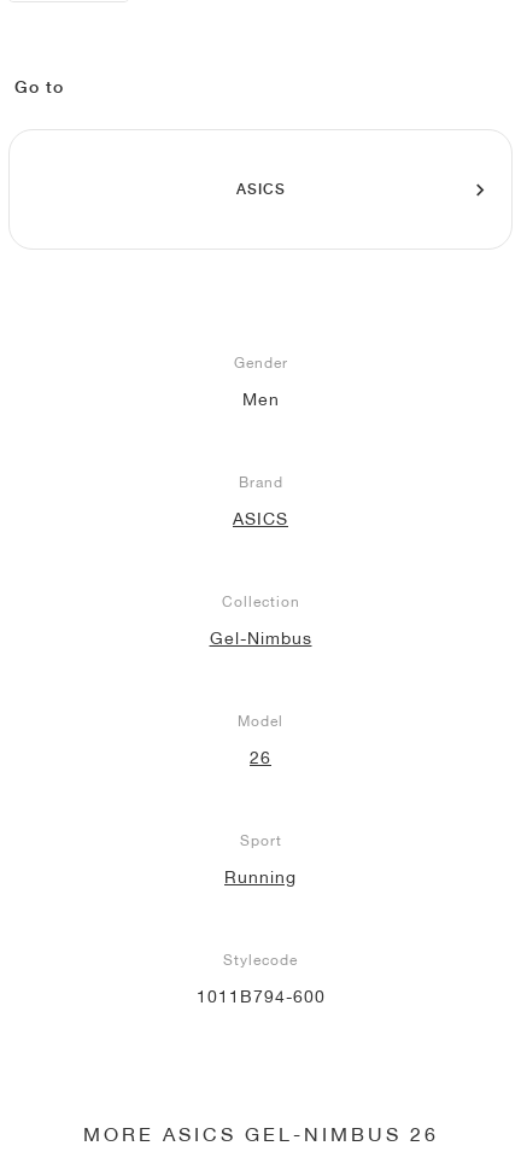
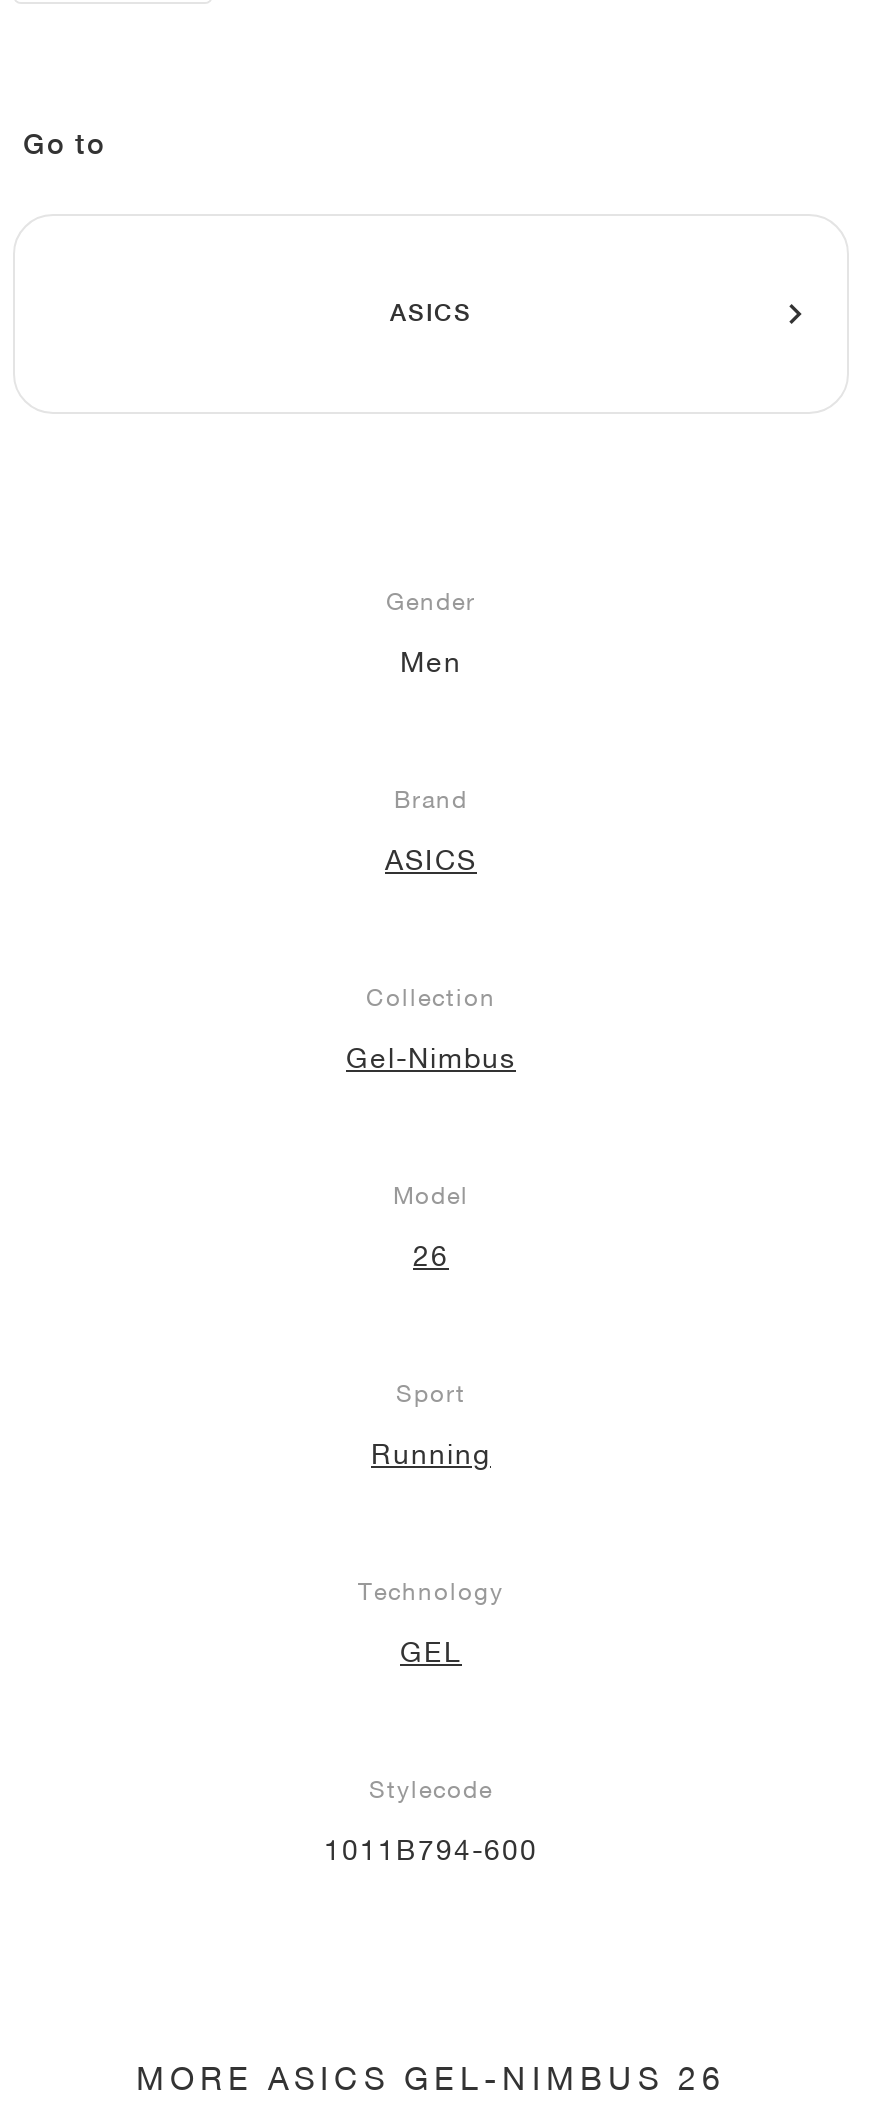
+ Technology
+ GEL
